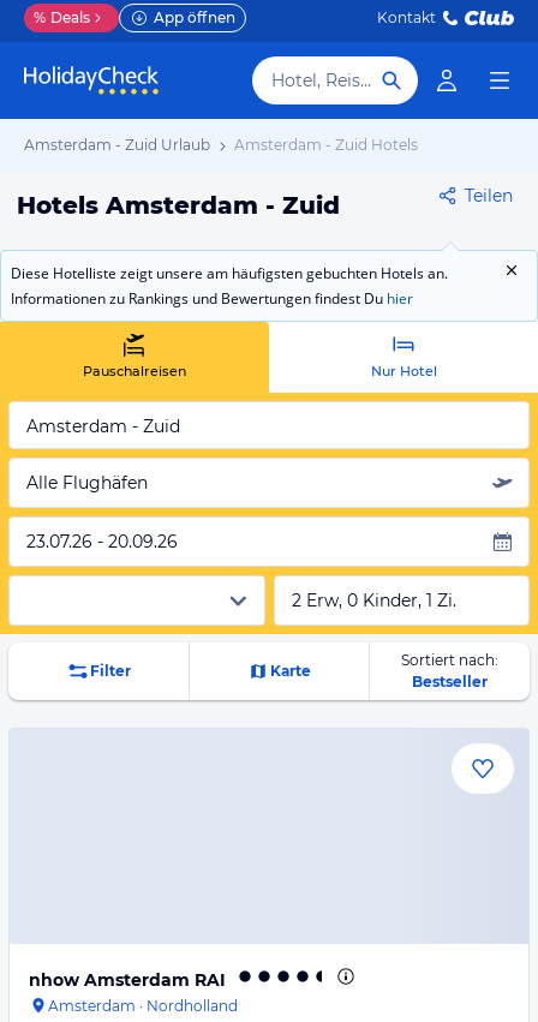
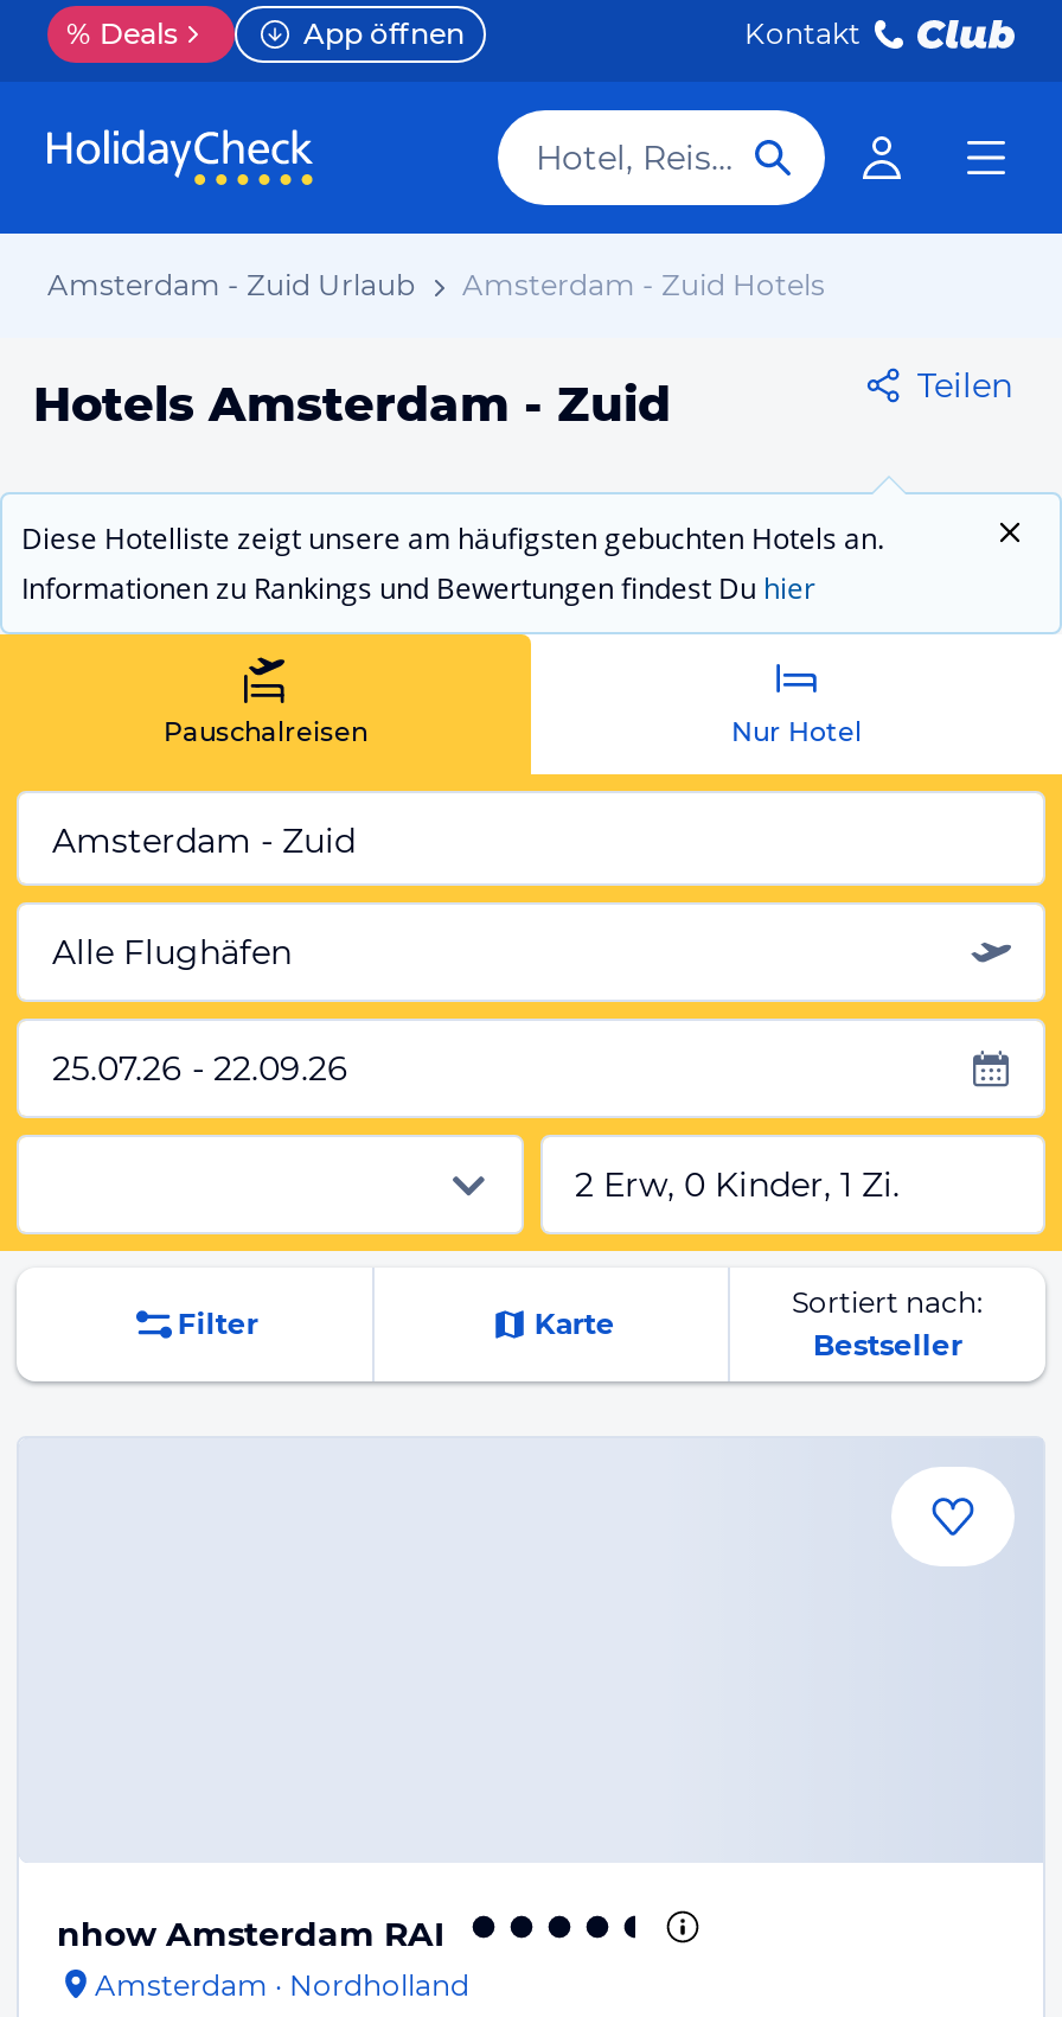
- 23.07.26 - 20.09.26
+ 25.07.26 - 22.09.26
